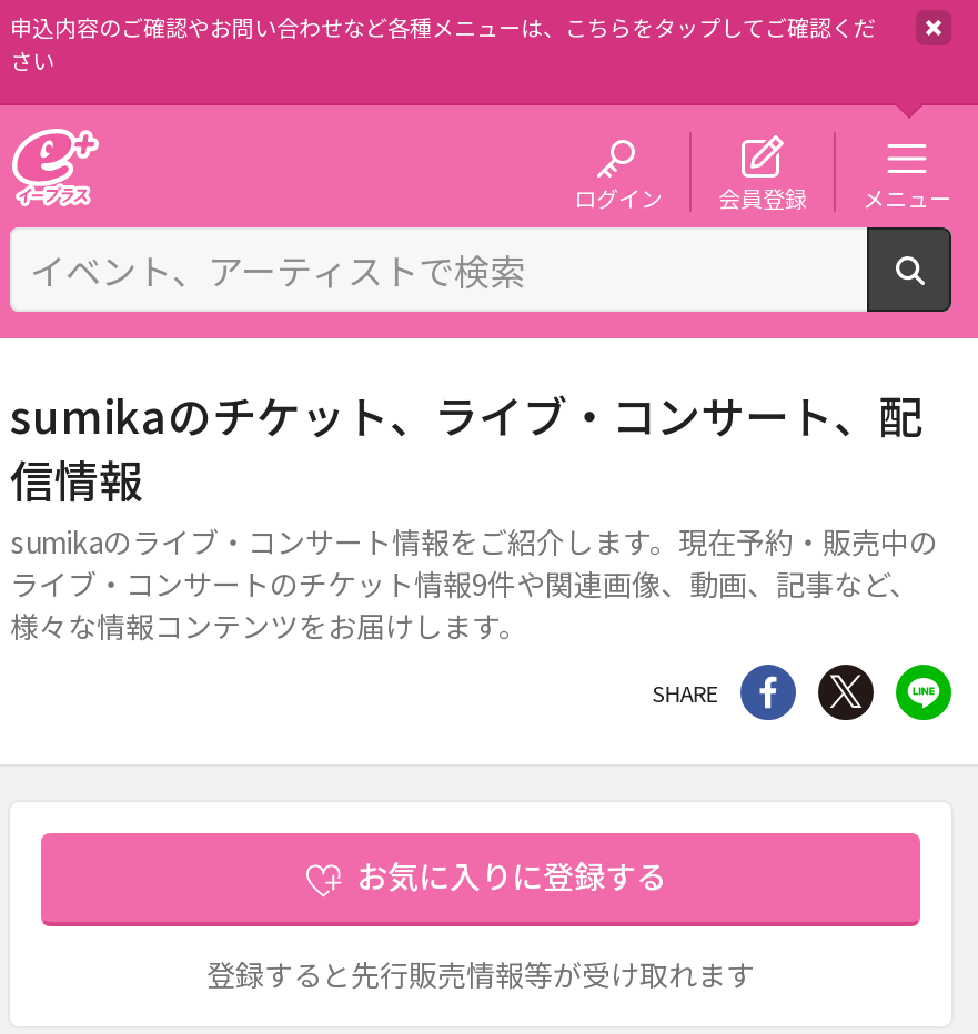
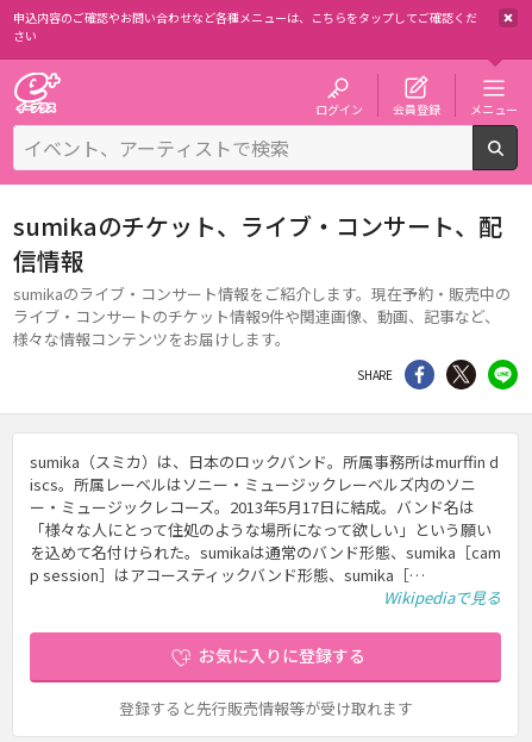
+ sumika（スミカ）は、日本のロックバンド。所属事務所はmurffin d
+ iscs。所属レーベルはソニー・ミュージックレーベルズ内のソニ
+ ー・ミュージックレコーズ。2013年5月17日に結成。バンド名は
+ 「様々な人にとって住処のような場所になって欲しい」という願い
+ を込めて名付けられた。sumikaは通常のバンド形態、sumika［cam
+ p session］はアコースティックバンド形態、sumika［…
+ Wikipediaで見る
